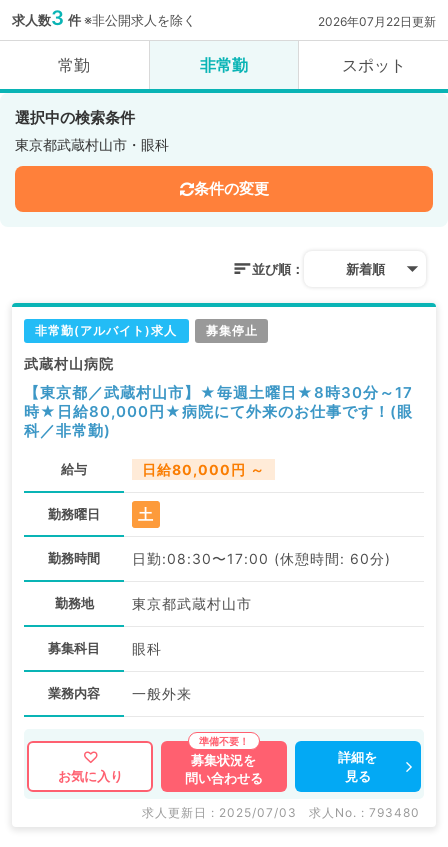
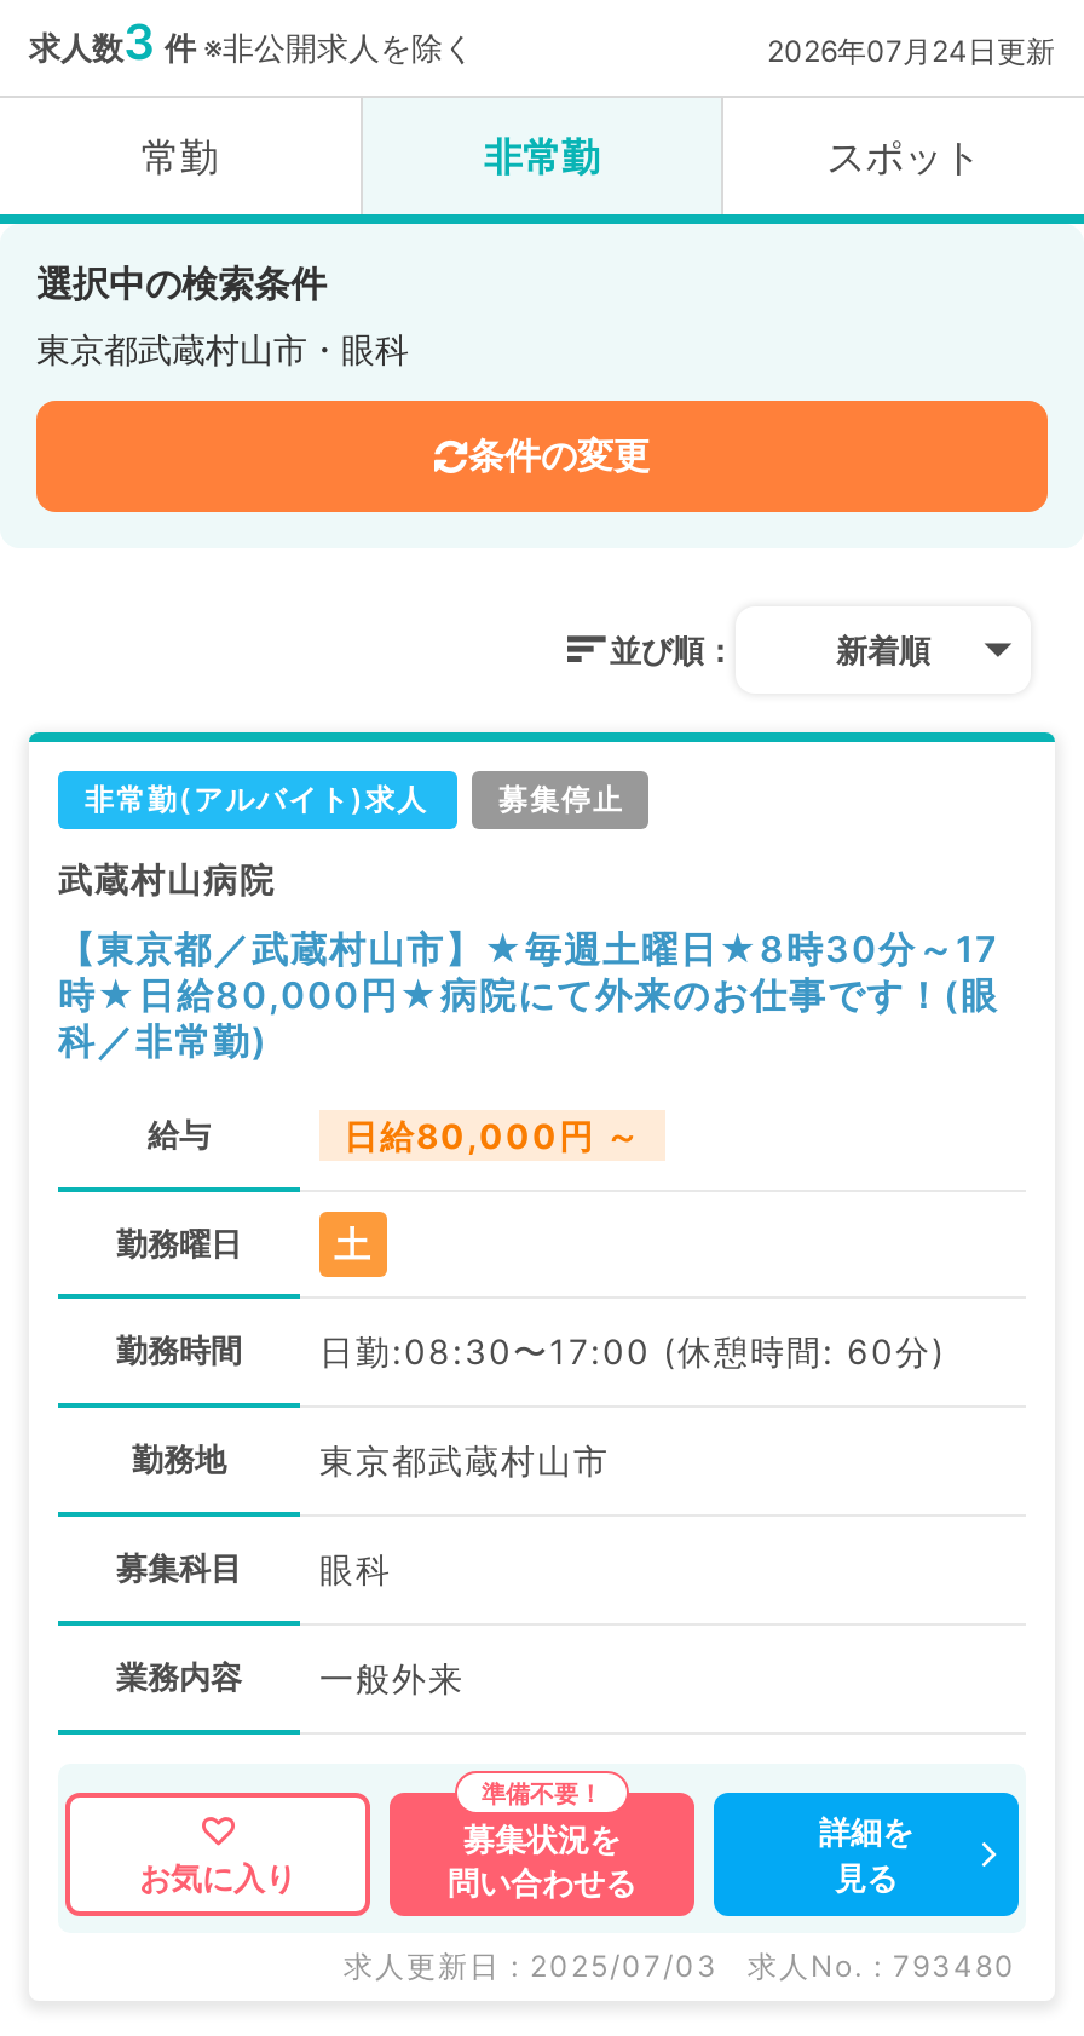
- 2026年07月22日更新
+ 2026年07月24日更新
